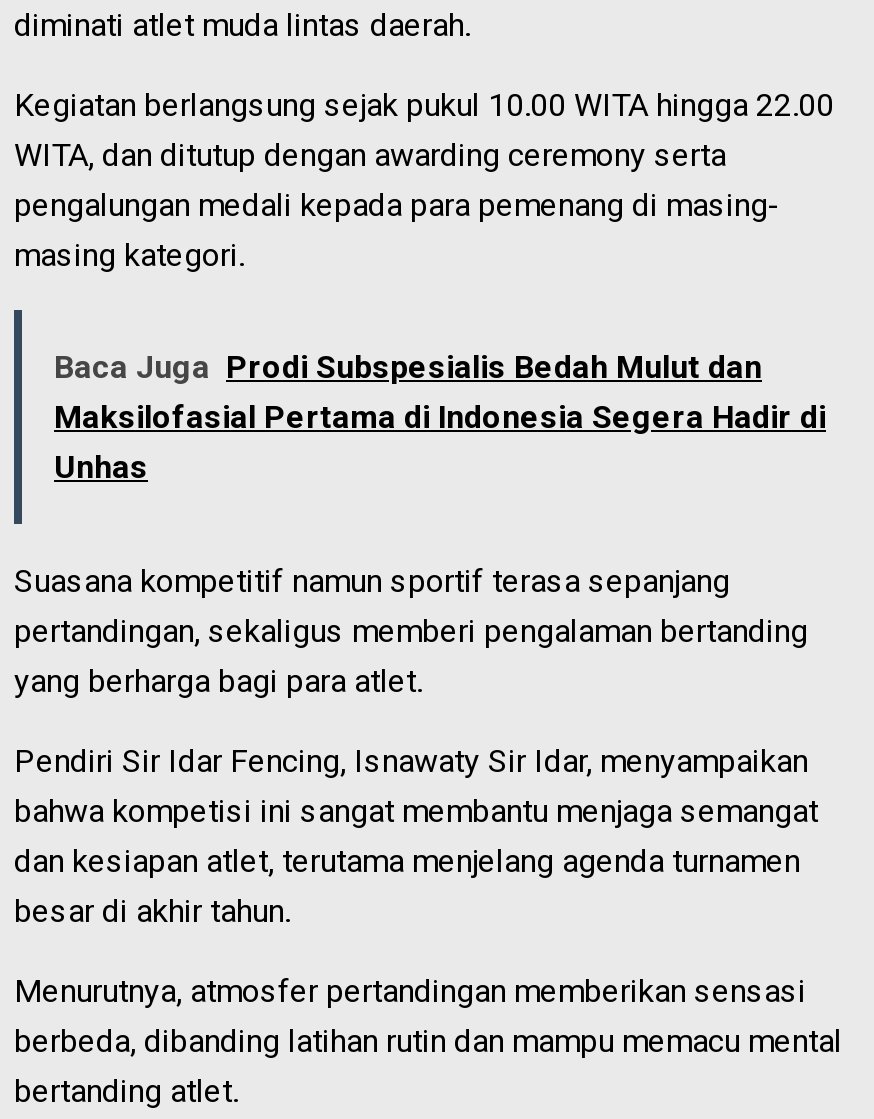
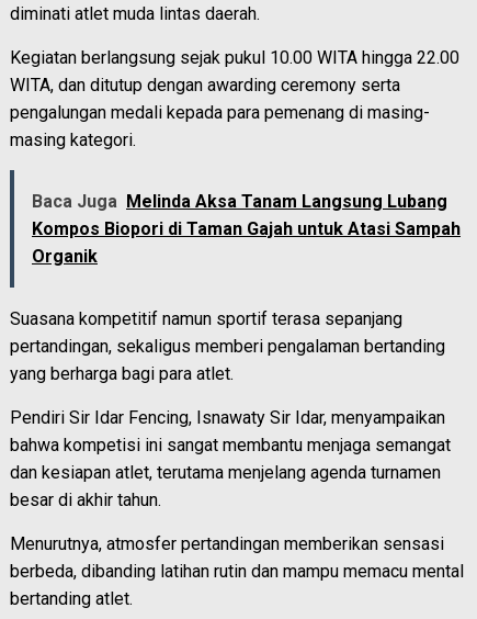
- Baca Juga Prodi Subspesialis Bedah Mulut dan
- Maksilofasial Pertama di Indonesia Segera Hadir di
- Unhas
+ Baca Juga Melinda Aksa Tanam Langsung Lubang
+ Kompos Biopori di Taman Gajah untuk Atasi Sampah
+ Organik
